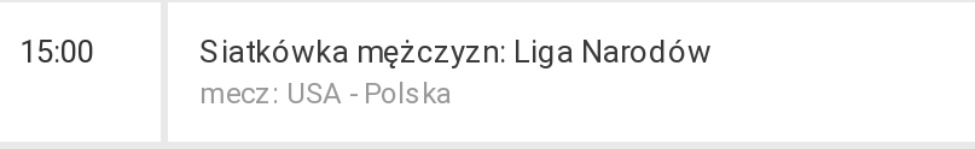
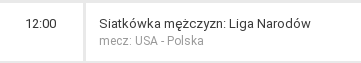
- 15:00
+ 12:00
